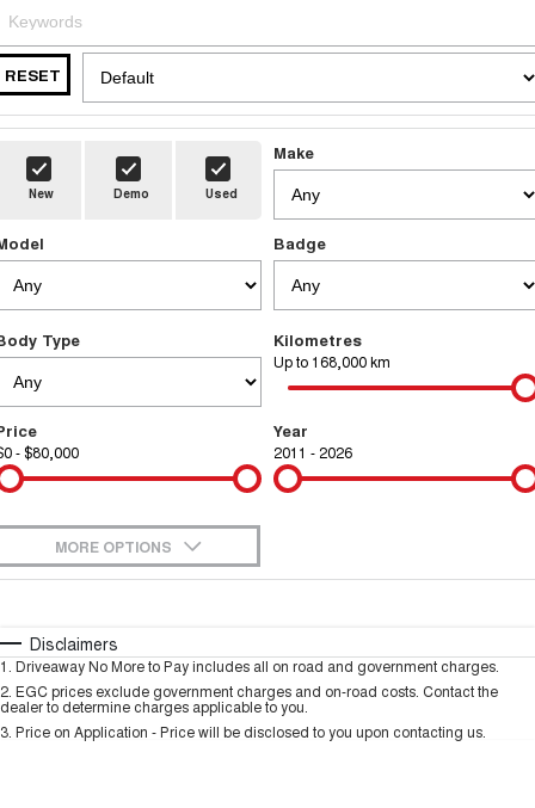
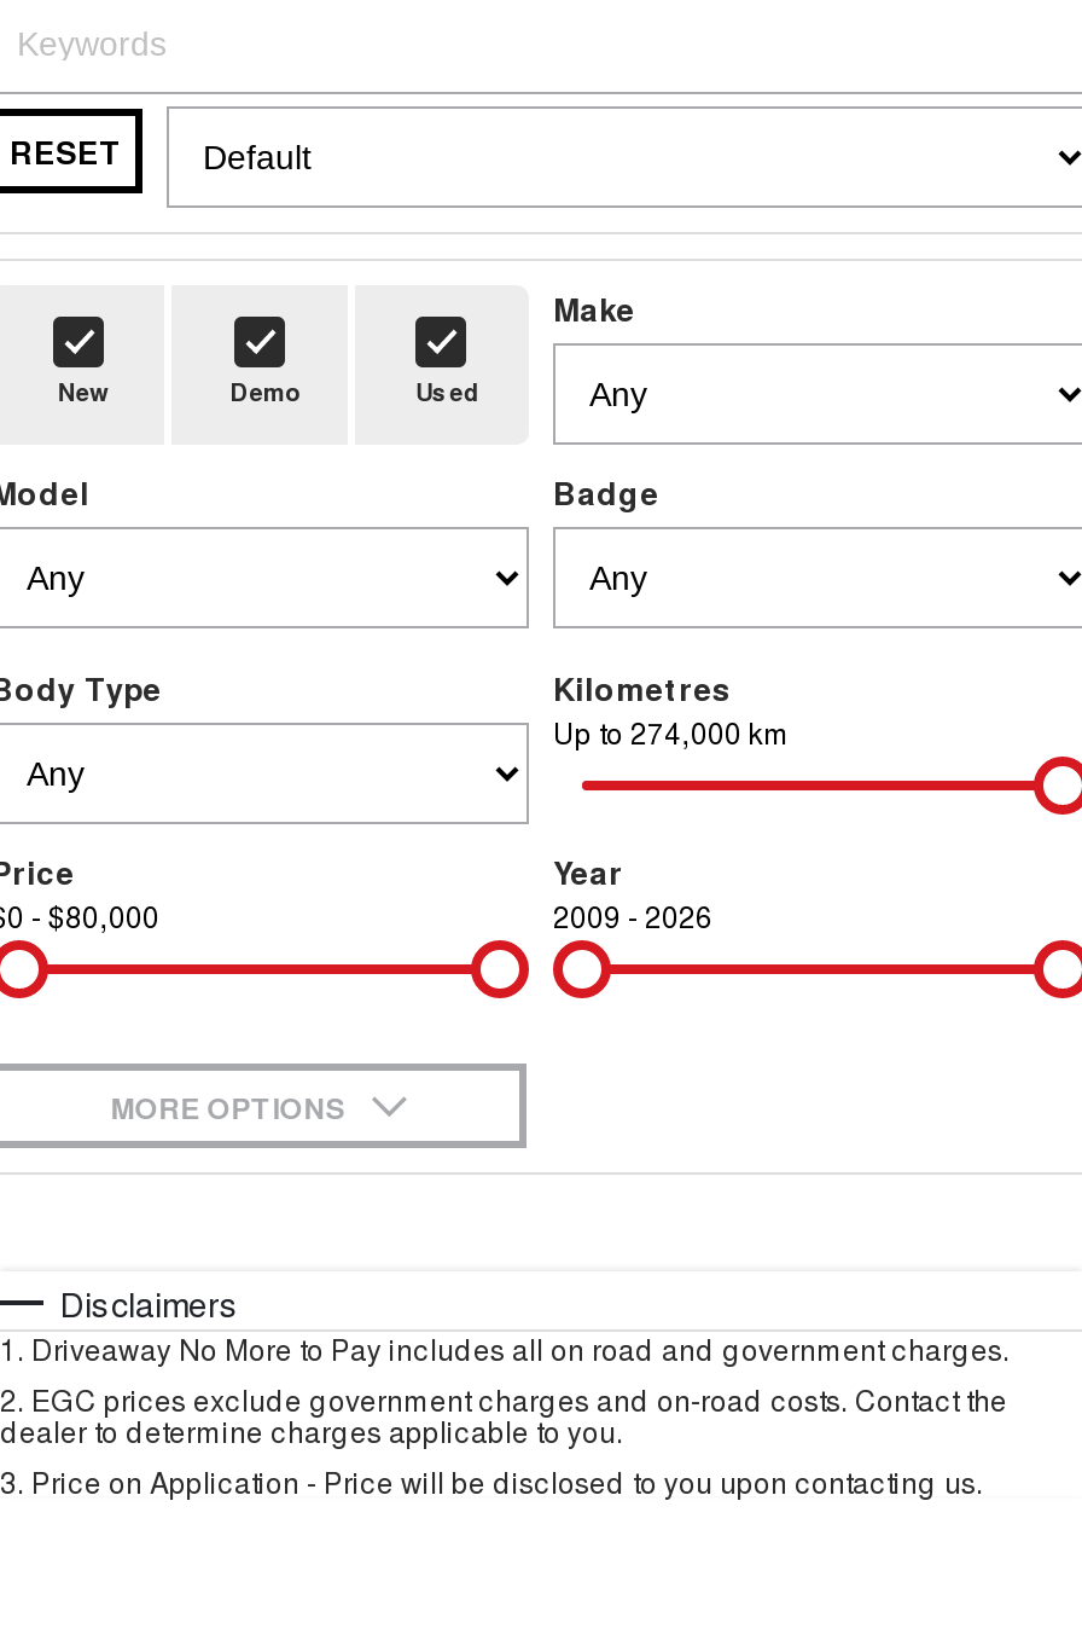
- Up to 168,000 km
+ Up to 274,000 km

- 2011 - 2026
+ 2009 - 2026
